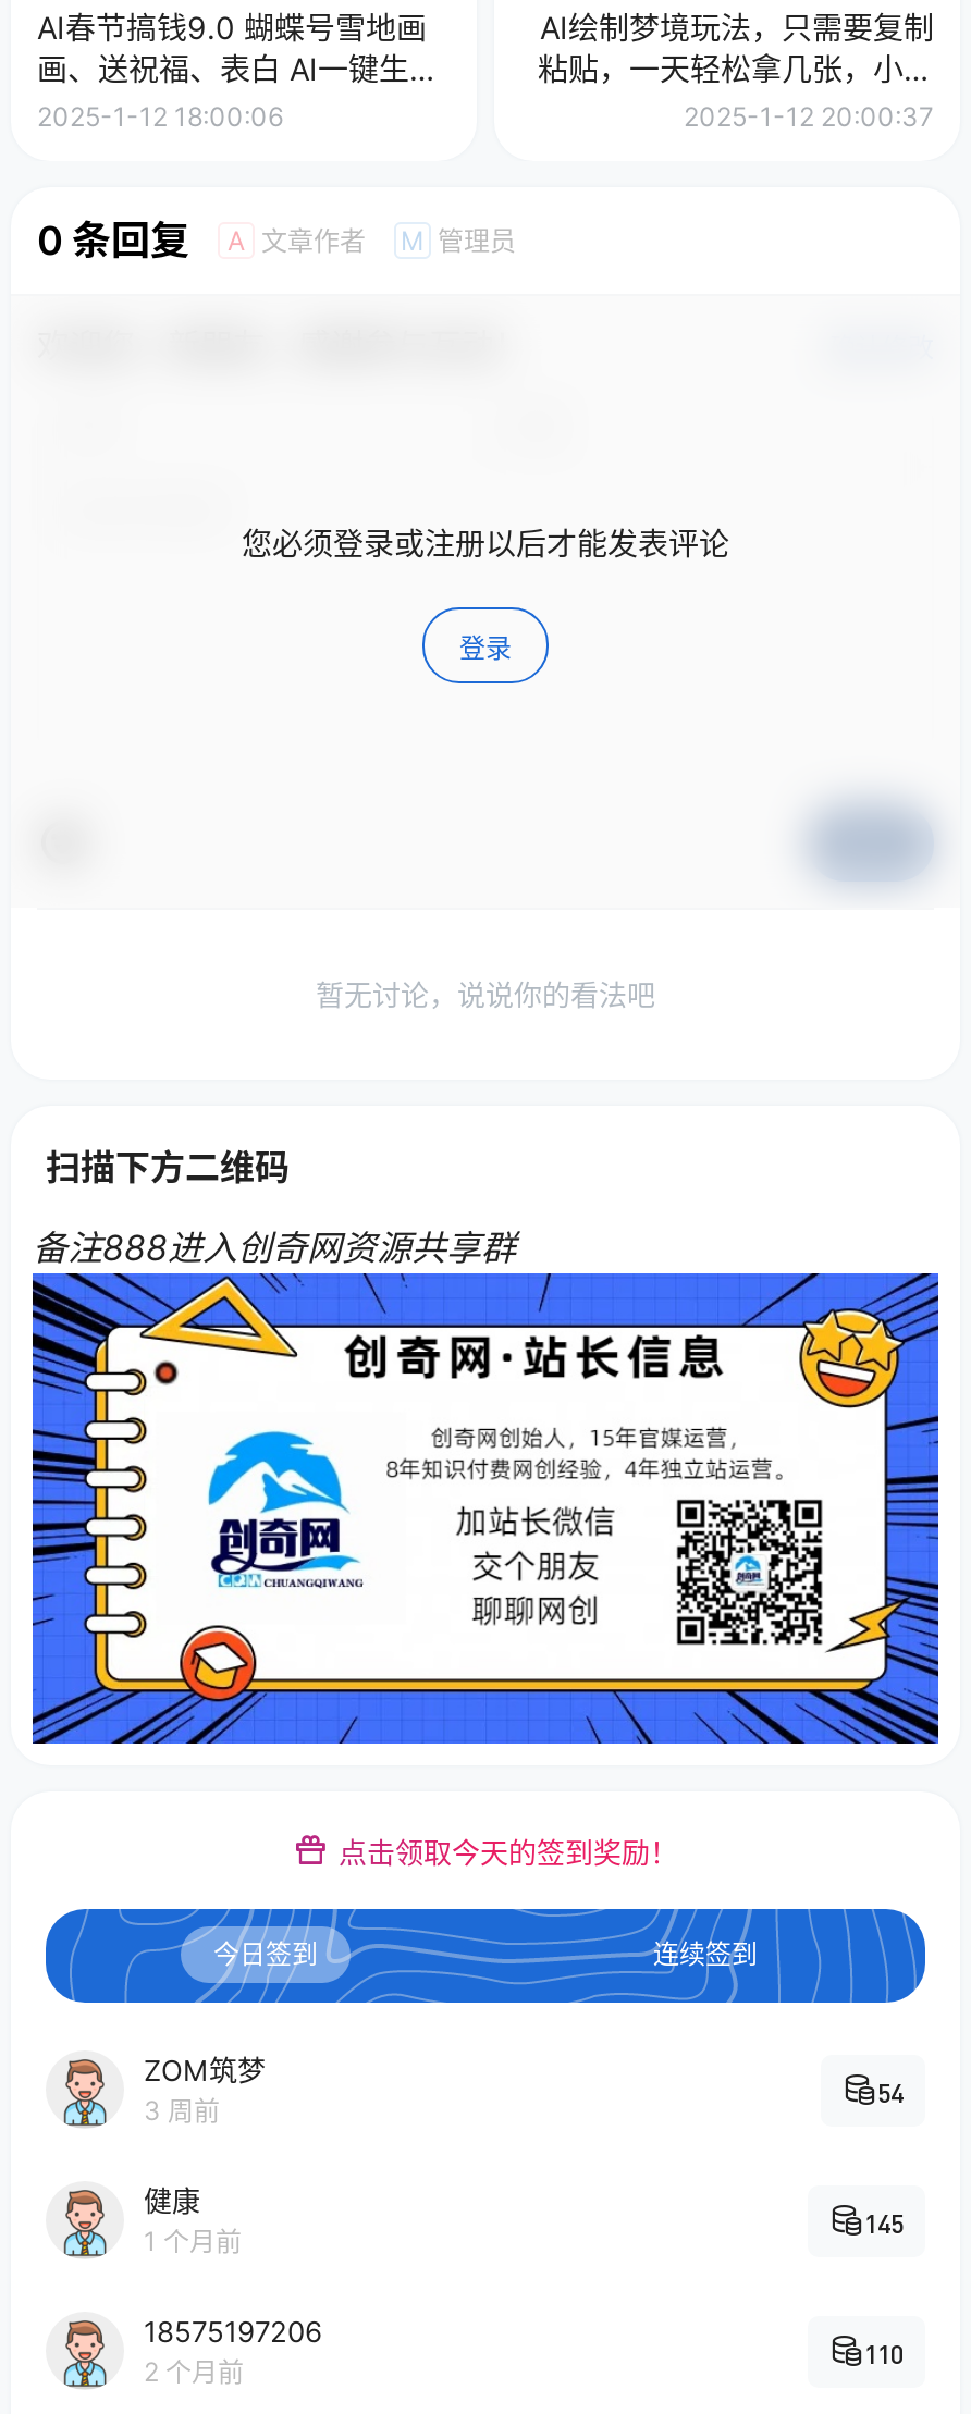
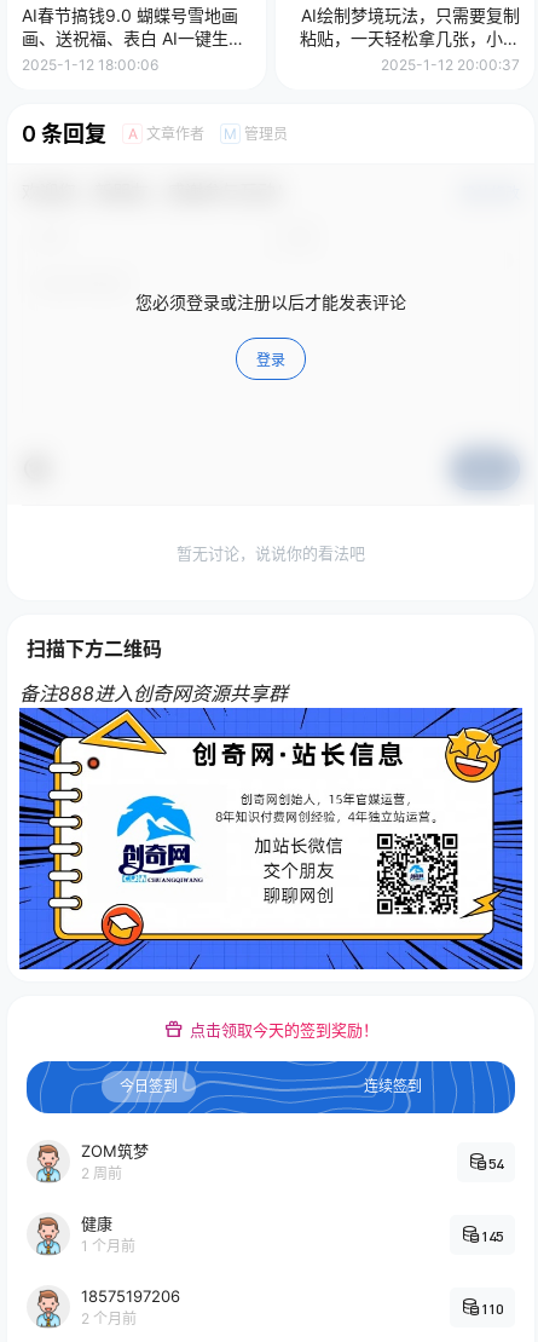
- 3 周前
+ 2 周前
